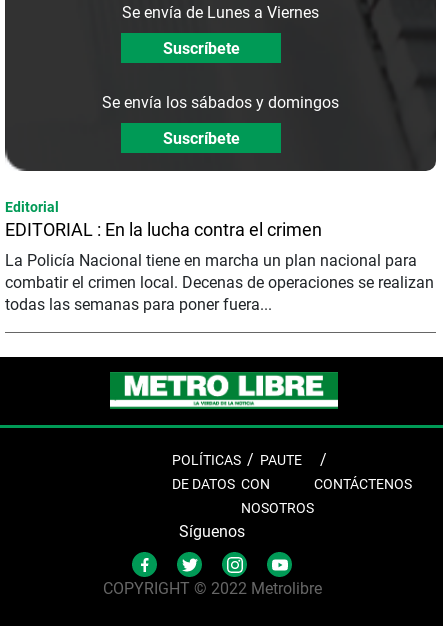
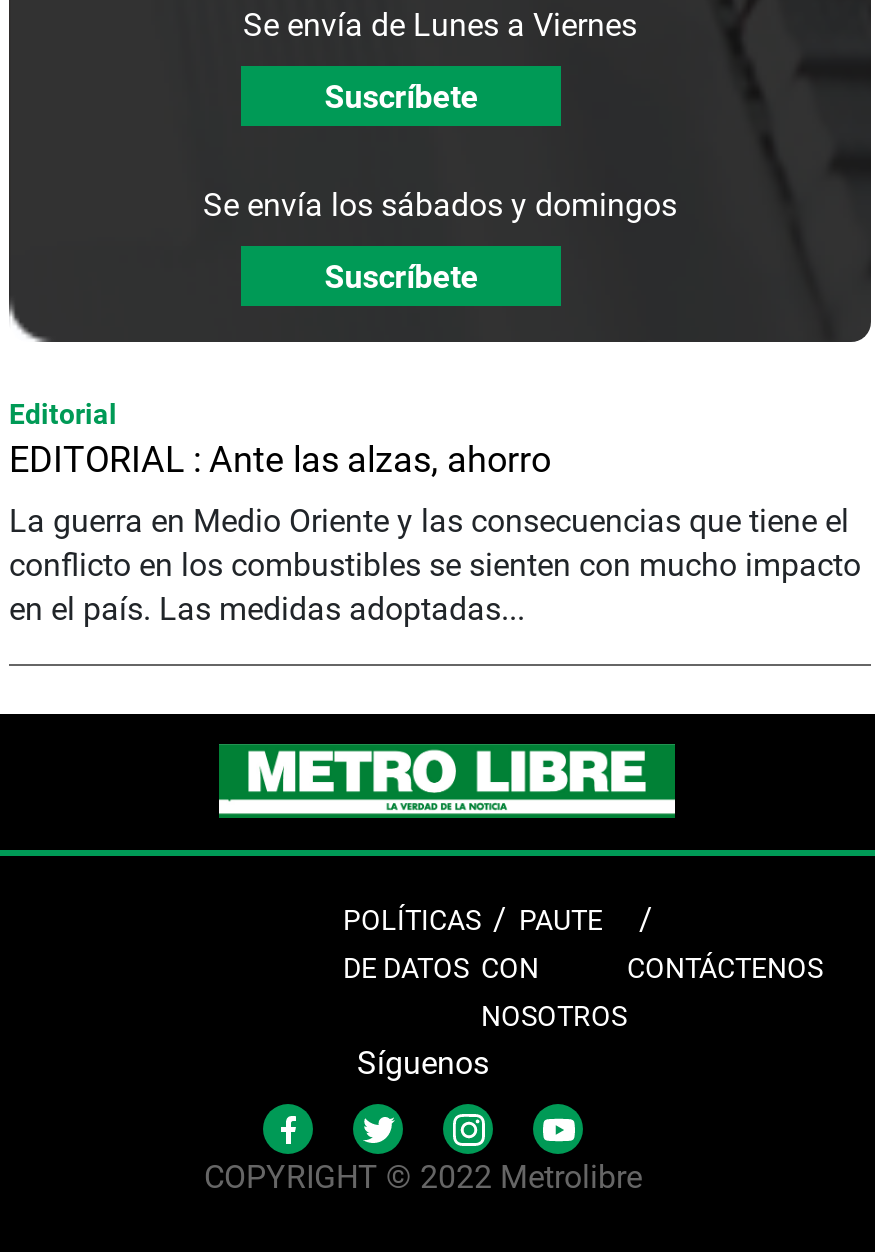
- EDITORIAL : En la lucha contra el crimen
+ EDITORIAL : Ante las alzas, ahorro

- La Policía Nacional tiene en marcha un plan nacional para
- combatir el crimen local. Decenas de operaciones se realizan
- todas las semanas para poner fuera...
+ La guerra en Medio Oriente y las consecuencias que tiene el
+ conflicto en los combustibles se sienten con mucho impacto
+ en el país. Las medidas adoptadas...
